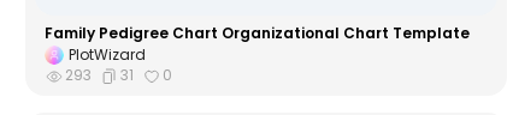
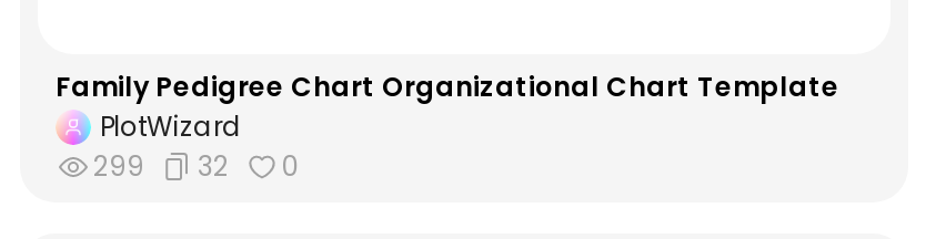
- 293
+ 299

- 31
+ 32
